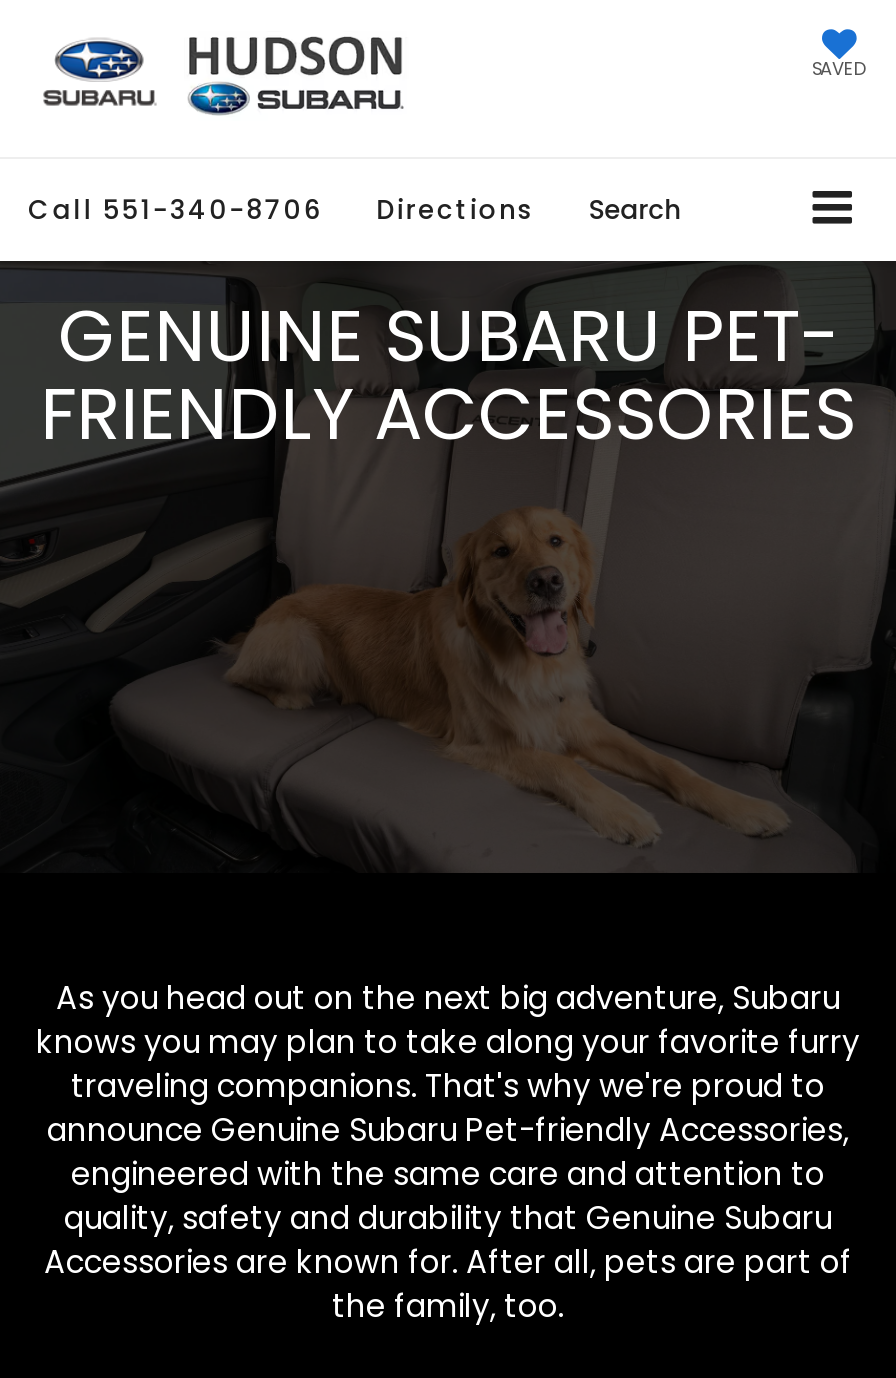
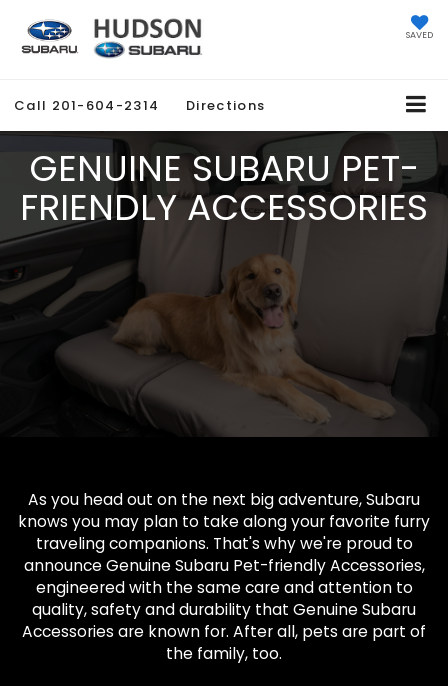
- Call 551-340-8706
+ Call 201-604-2314

- Search
